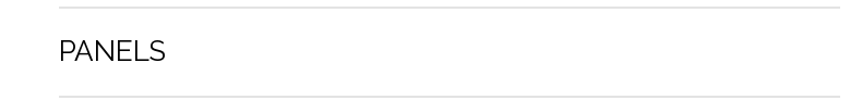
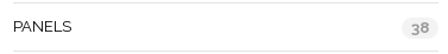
+ 38
